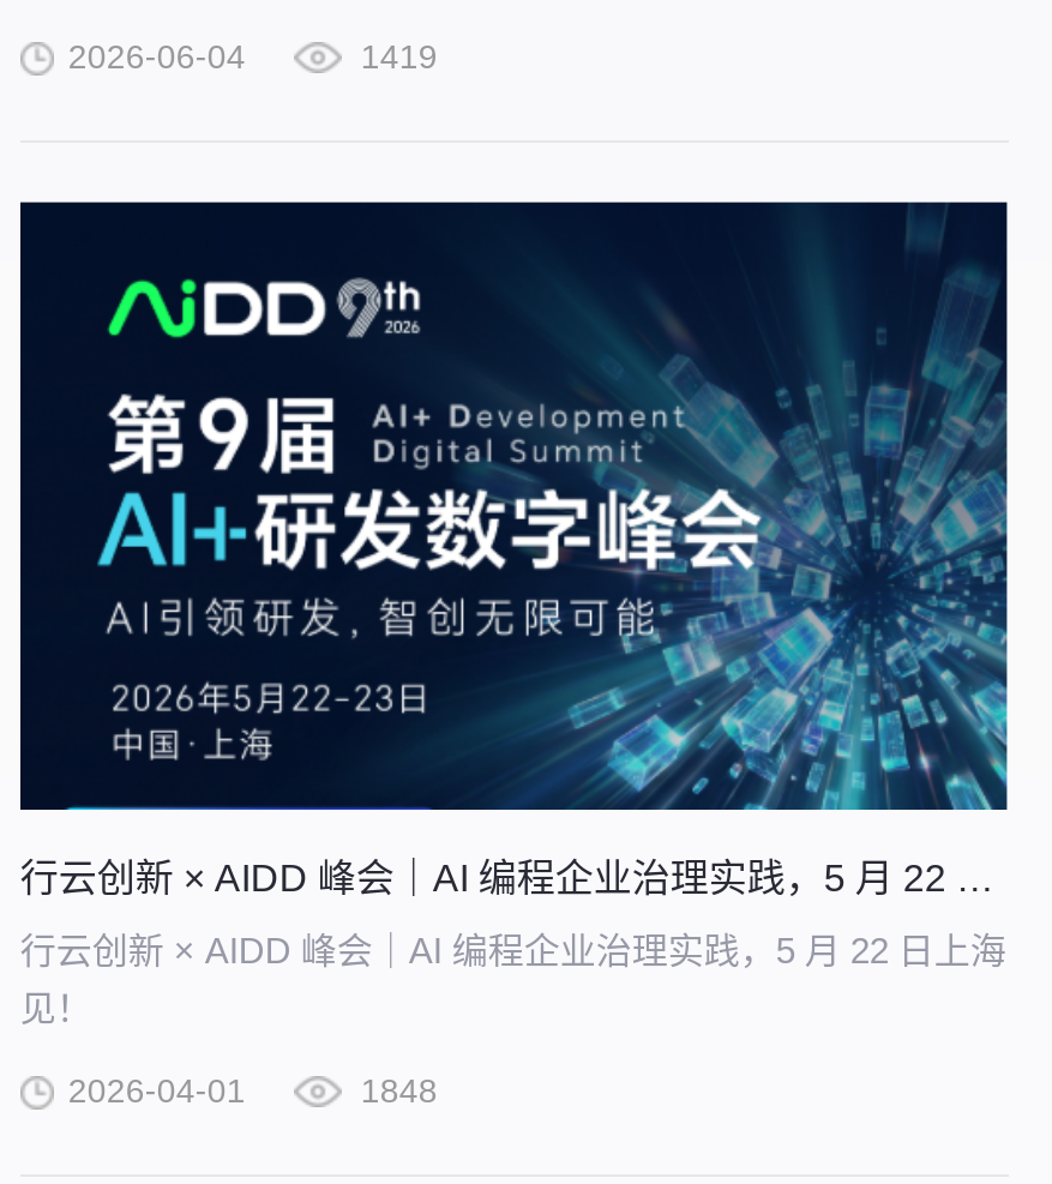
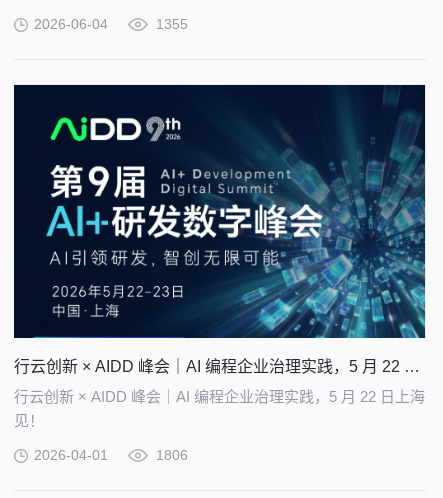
- 1419
+ 1355

- 1848
+ 1806
